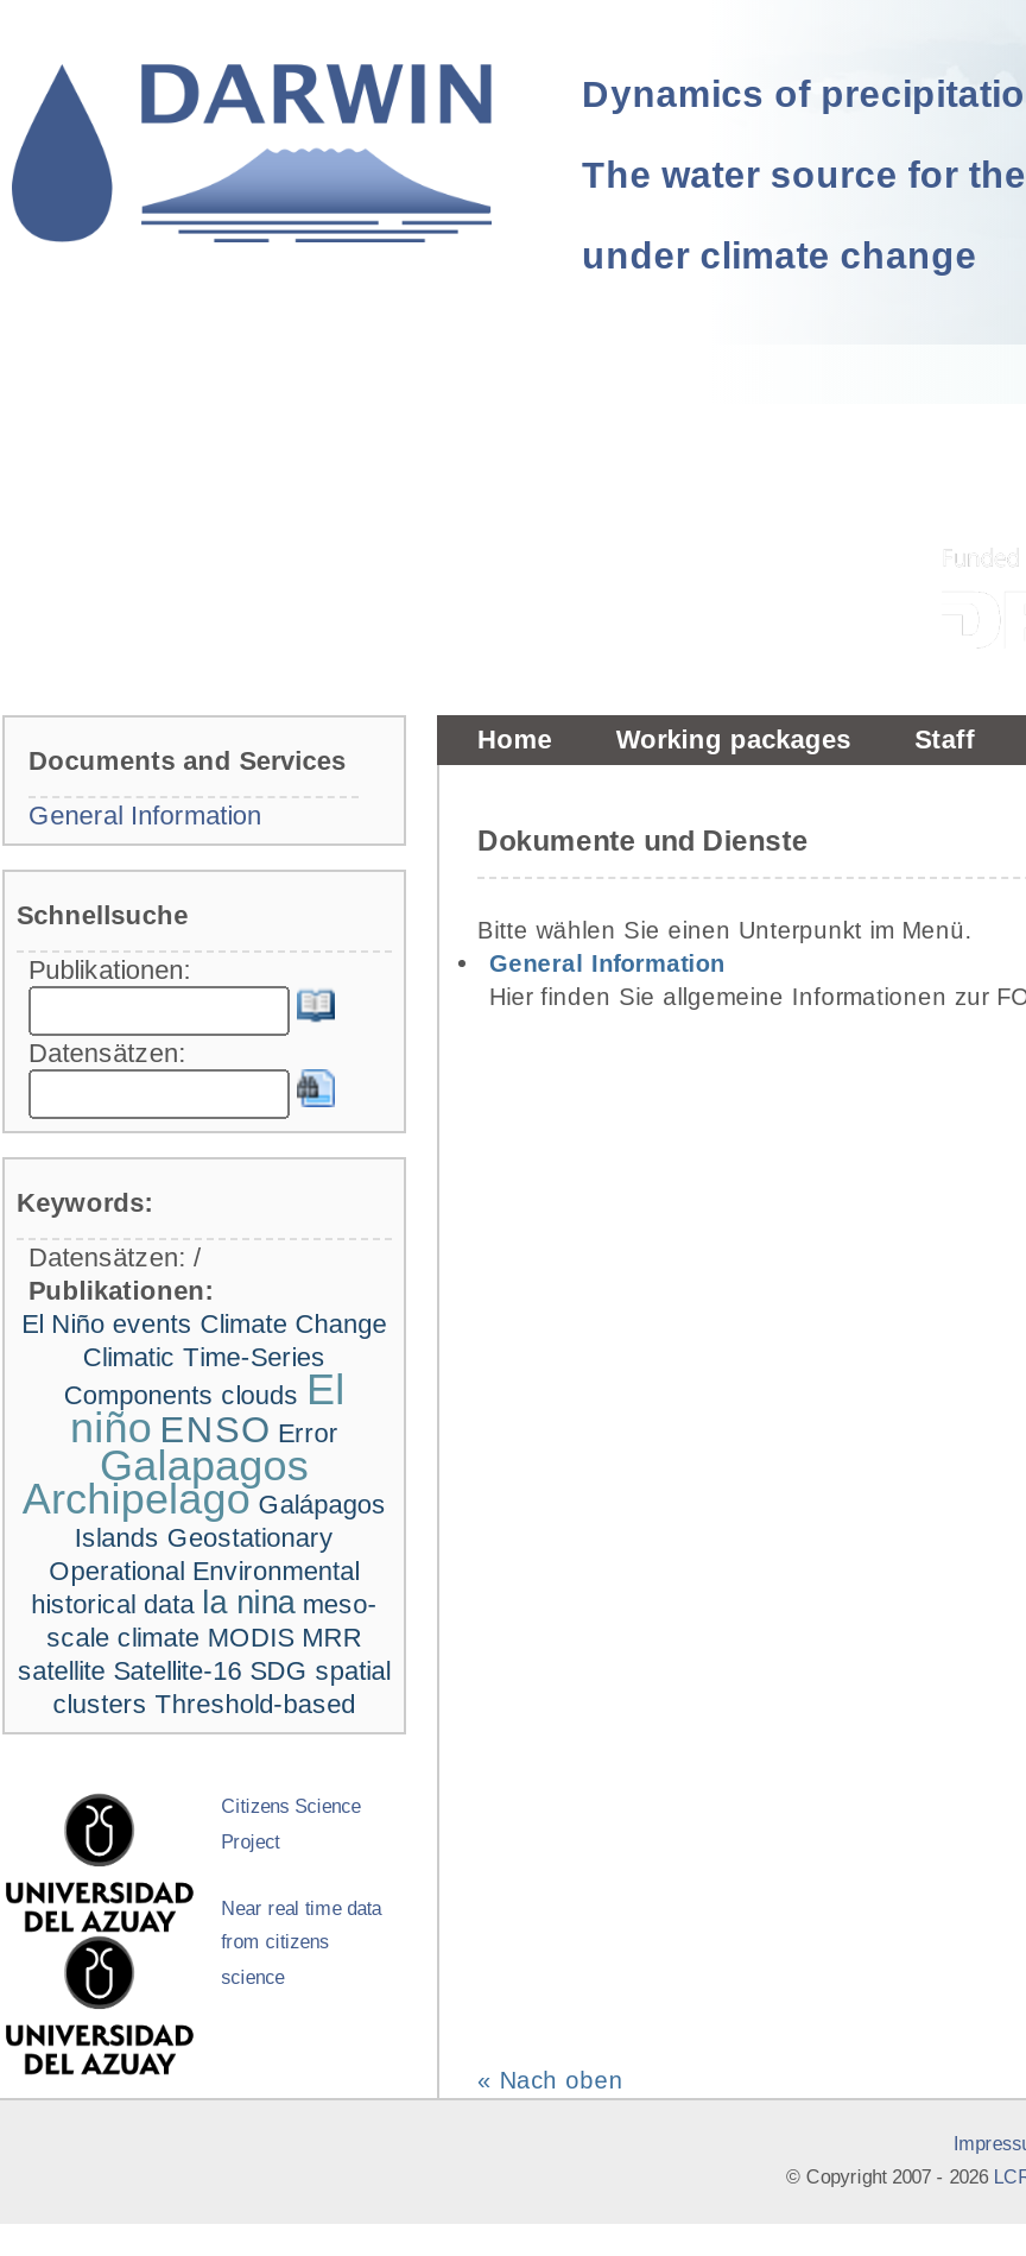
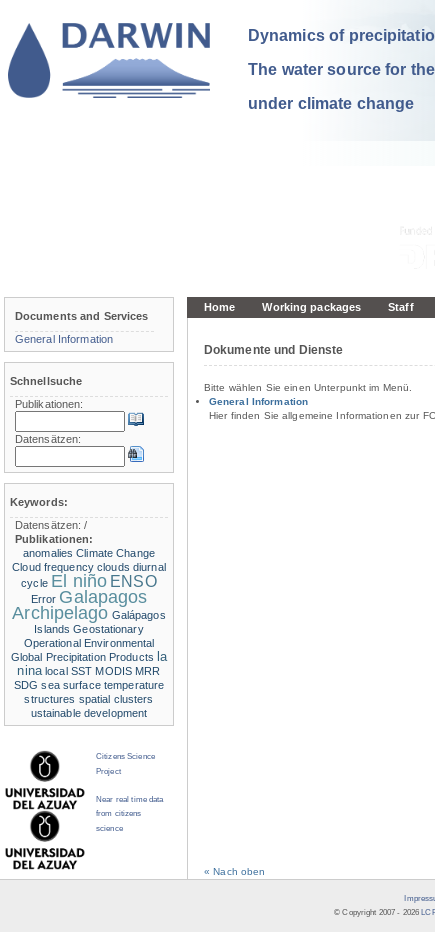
- El Niño events Climate Change
- Climatic Time-Series
- Components clouds El
- niño ENSO Error
- Galapagos
+ anomalies Climate Change
+ Cloud frequency clouds diurnal
+ cycle El niño ENSO
+ Error Galapagos

- historical data la nina meso-
- scale climate MODIS MRR
- satellite Satellite-16 SDG spatial
- clusters Threshold-based
+ Global Precipitation Products la
+ nina local SST MODIS MRR
+ SDG sea surface temperature
+ structures spatial clusters
+ ustainable development
